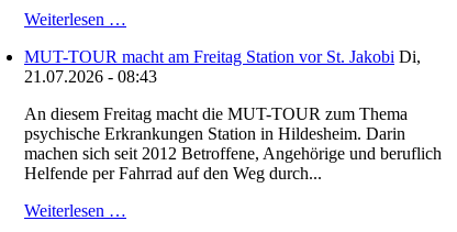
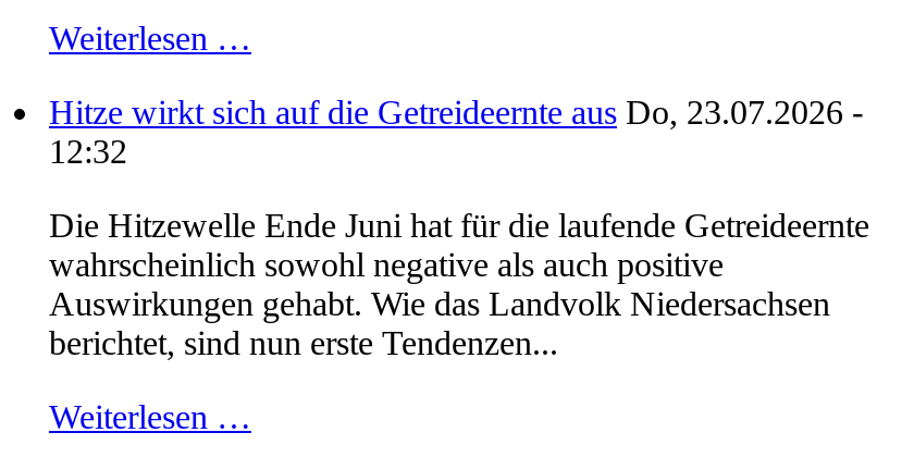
- MUT-TOUR macht am Freitag Station vor St. Jakobi Di,
- 21.07.2026 - 08:43
+ Hitze wirkt sich auf die Getreideernte aus Do, 23.07.2026 -
+ 12:32

- An diesem Freitag macht die MUT-TOUR zum Thema
- psychische Erkrankungen Station in Hildesheim. Darin
- machen sich seit 2012 Betroffene, Angehörige und beruflich
- Helfende per Fahrrad auf den Weg durch...
+ Die Hitzewelle Ende Juni hat für die laufende Getreideernte
+ wahrscheinlich sowohl negative als auch positive
+ Auswirkungen gehabt. Wie das Landvolk Niedersachsen
+ berichtet, sind nun erste Tendenzen...
